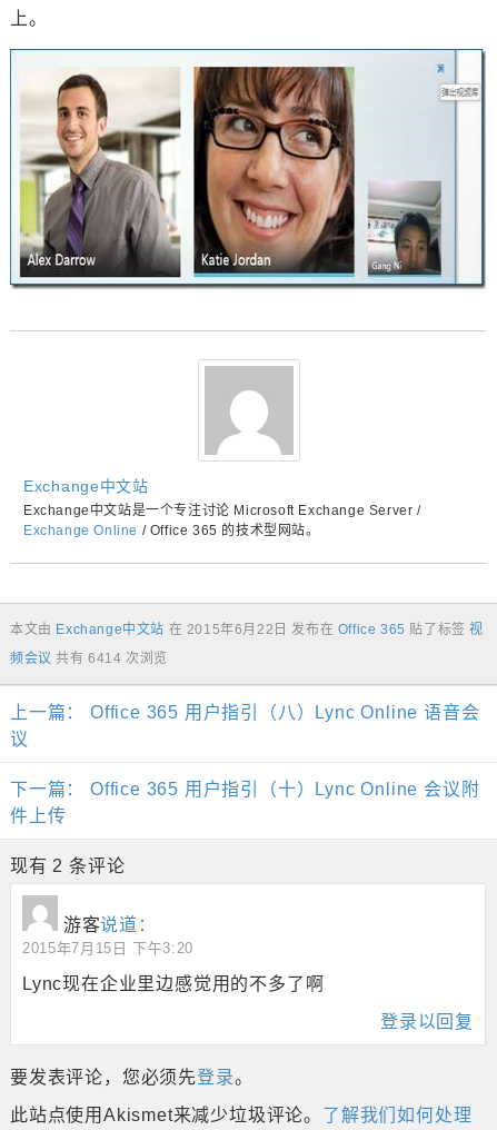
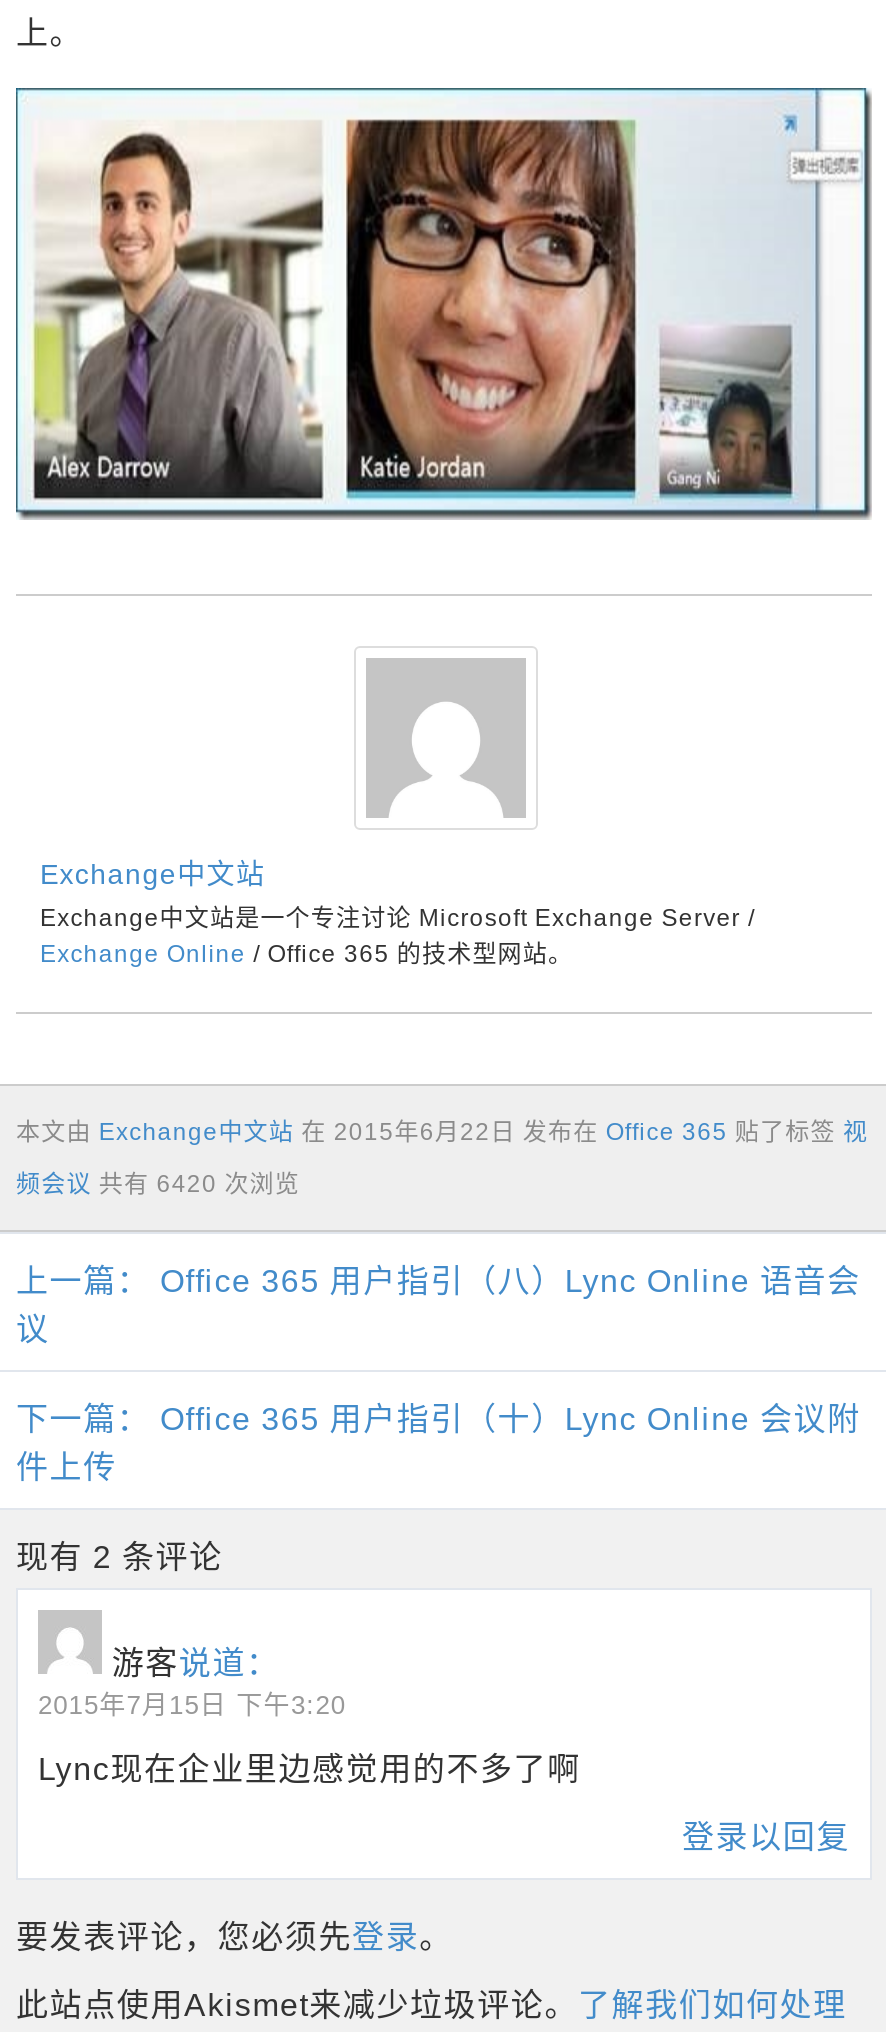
- 频会议共有 6414 次浏览
+ 频会议共有 6420 次浏览
